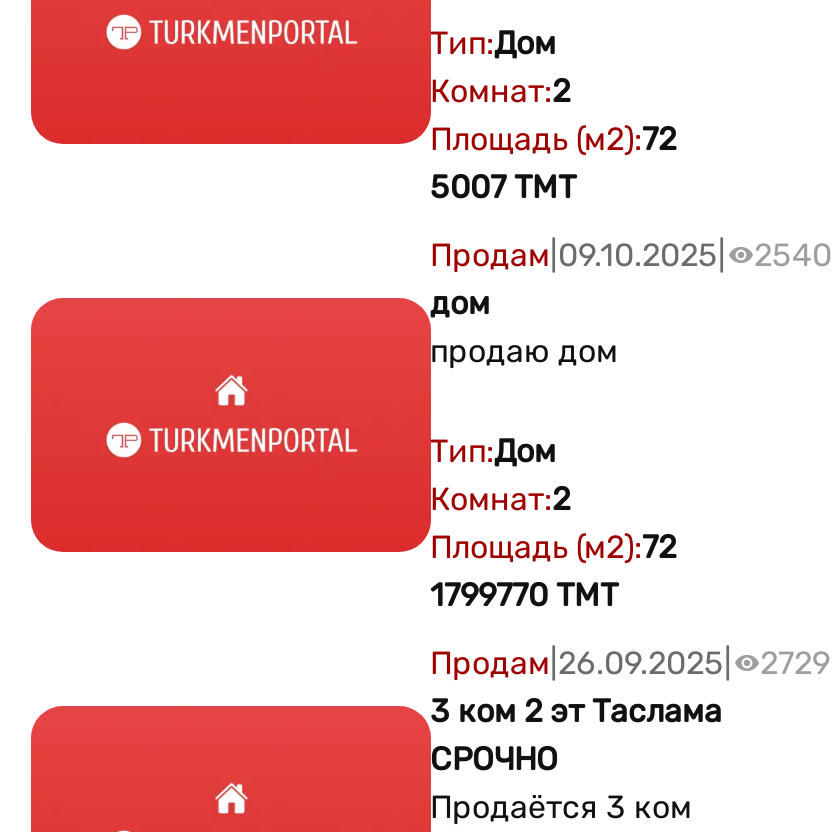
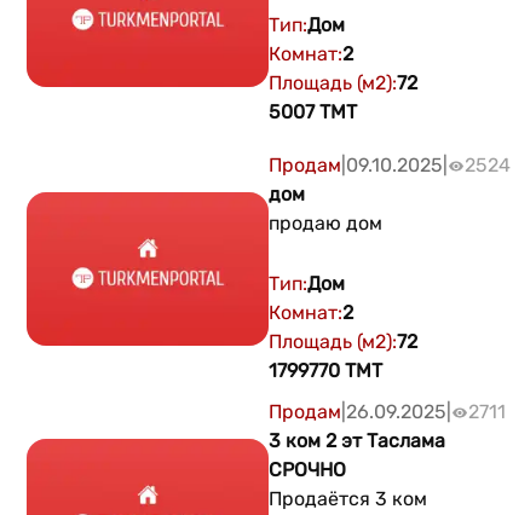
- 2540
+ 2524

- 2729
+ 2711
